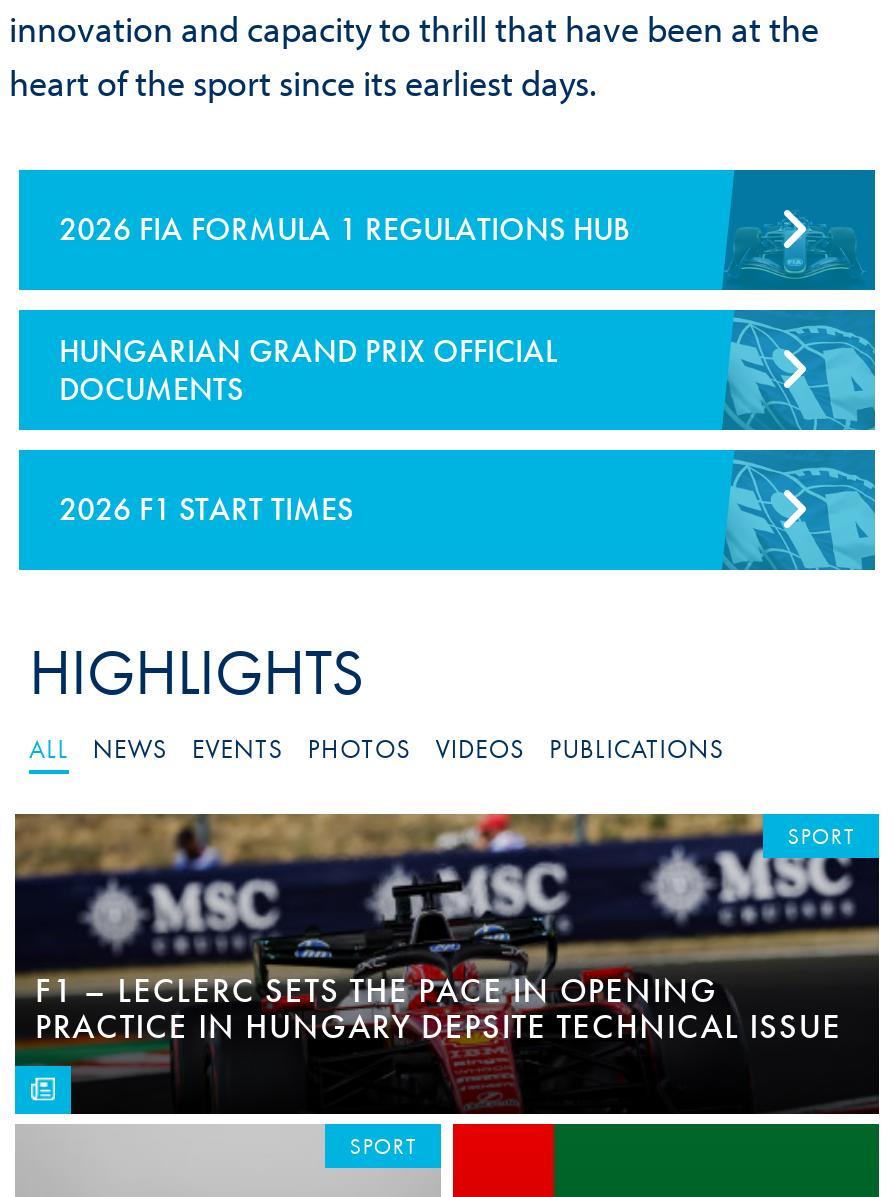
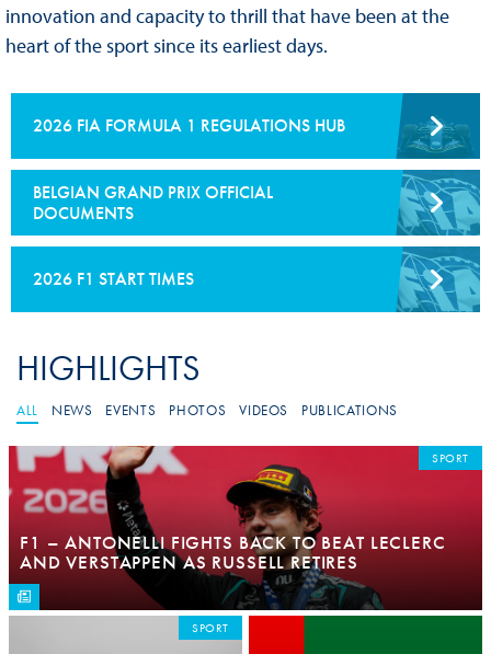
- HUNGARIAN GRAND PRIX OFFICIAL
+ BELGIAN GRAND PRIX OFFICIAL

- [image]
- F1 – LECLERC SETS THE PACE IN OPENING
- PRACTICE IN HUNGARY DEPSITE TECHNICAL ISSUE
+ [image]
+ F1 – ANTONELLI FIGHTS BACK TO BEAT LECLERC
+ AND VERSTAPPEN AS RUSSELL RETIRES
